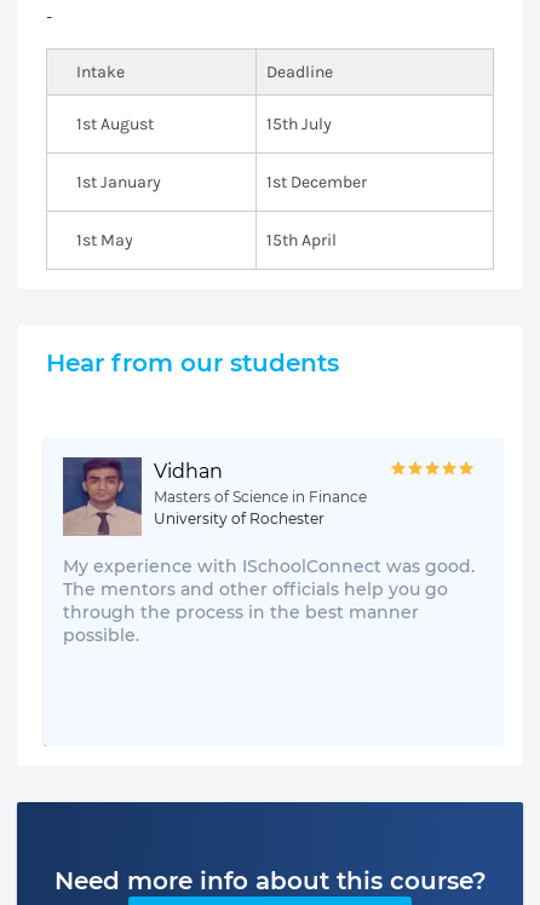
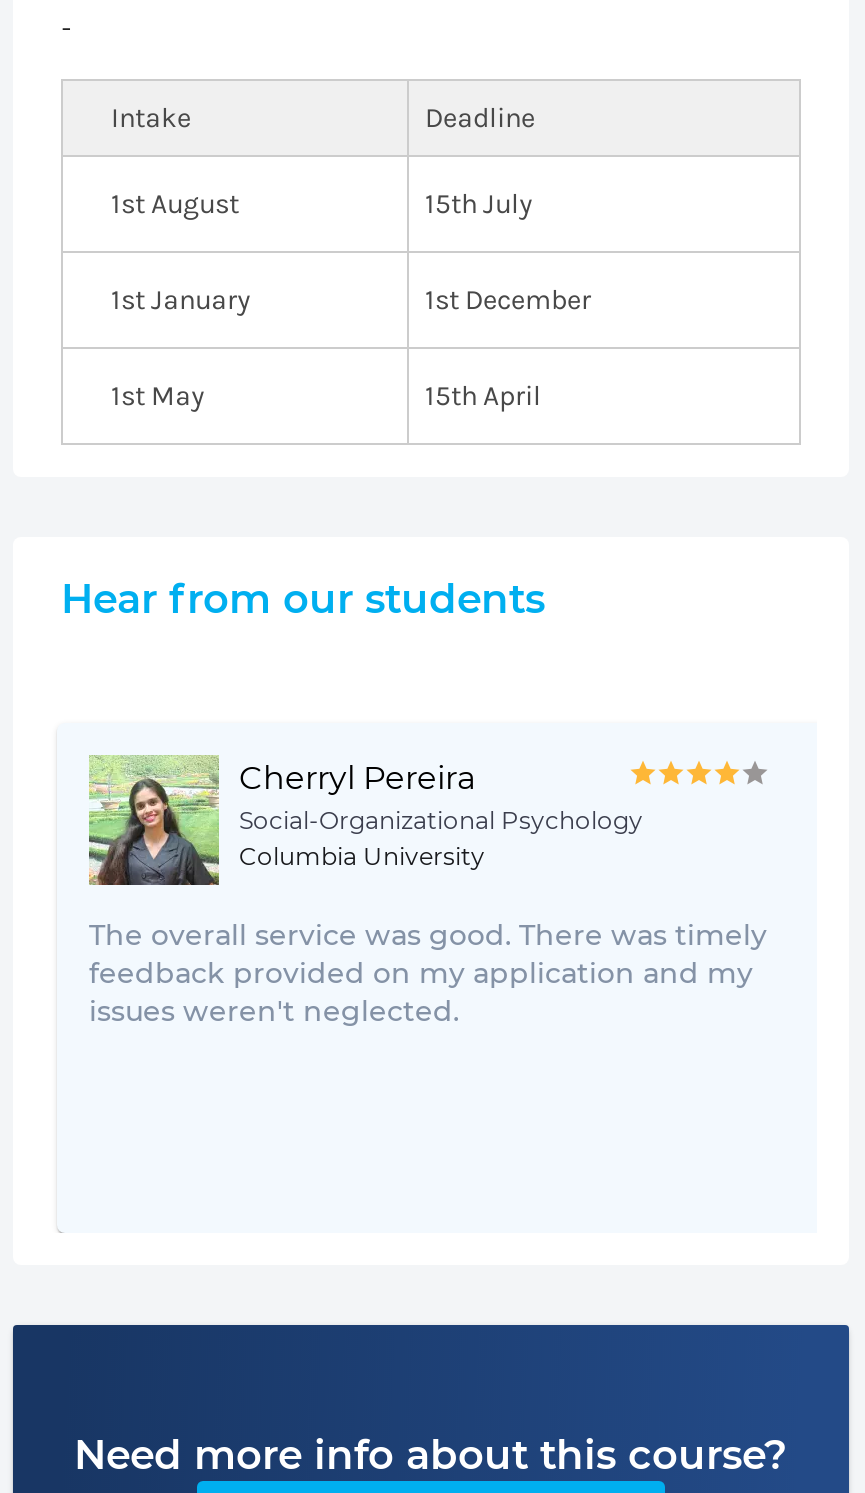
- [image]
- Vidhan
- Masters of Science in Finance
- University of Rochester
+ [image]
+ Cherryl Pereira
+ Social-Organizational Psychology
+ Columbia University

- My experience with ISchoolConnect was good.
- The mentors and other officials help you go
- through the process in the best manner
- possible.
+ The overall service was good. There was timely
+ feedback provided on my application and my
+ issues weren't neglected.
